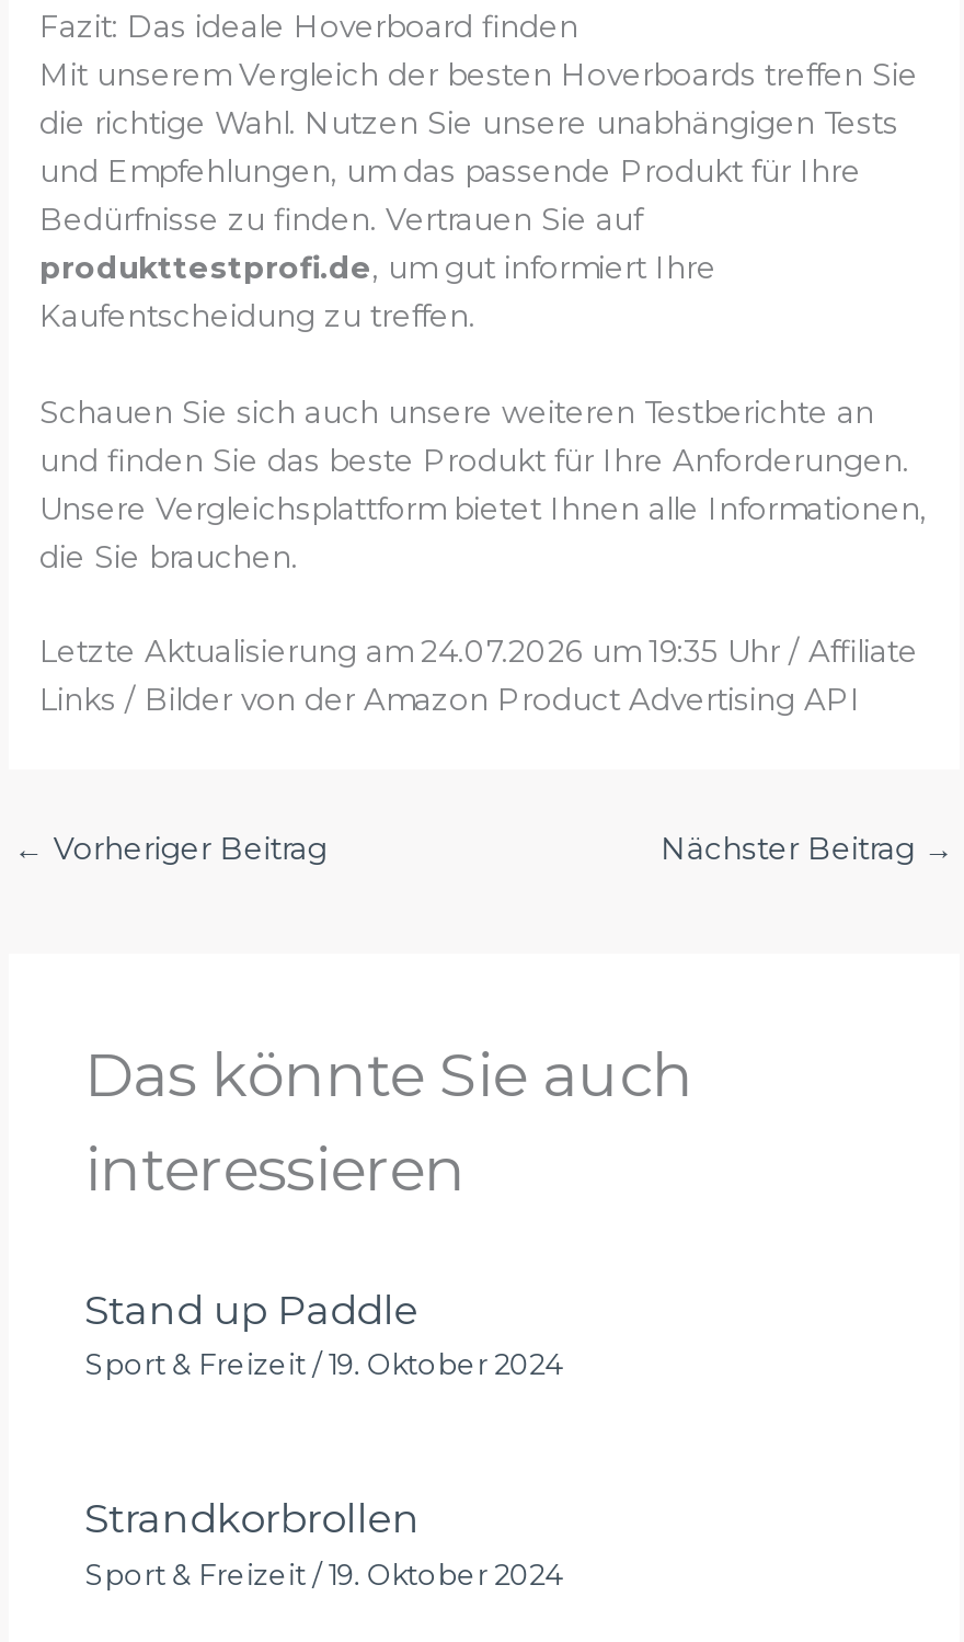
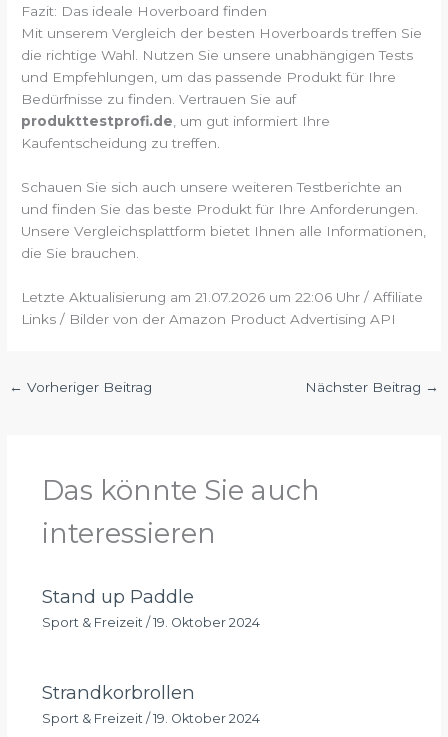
- Letzte Aktualisierung am 24.07.2026 um 19:35 Uhr / Affiliate
+ Letzte Aktualisierung am 21.07.2026 um 22:06 Uhr / Affiliate
